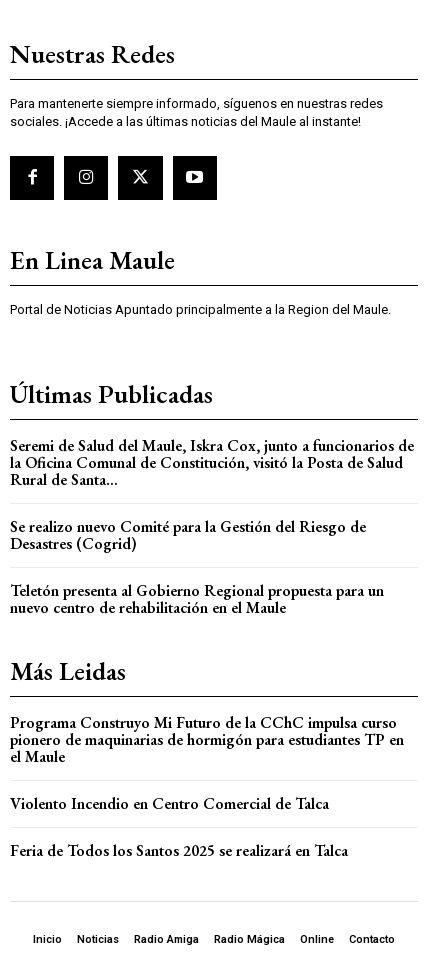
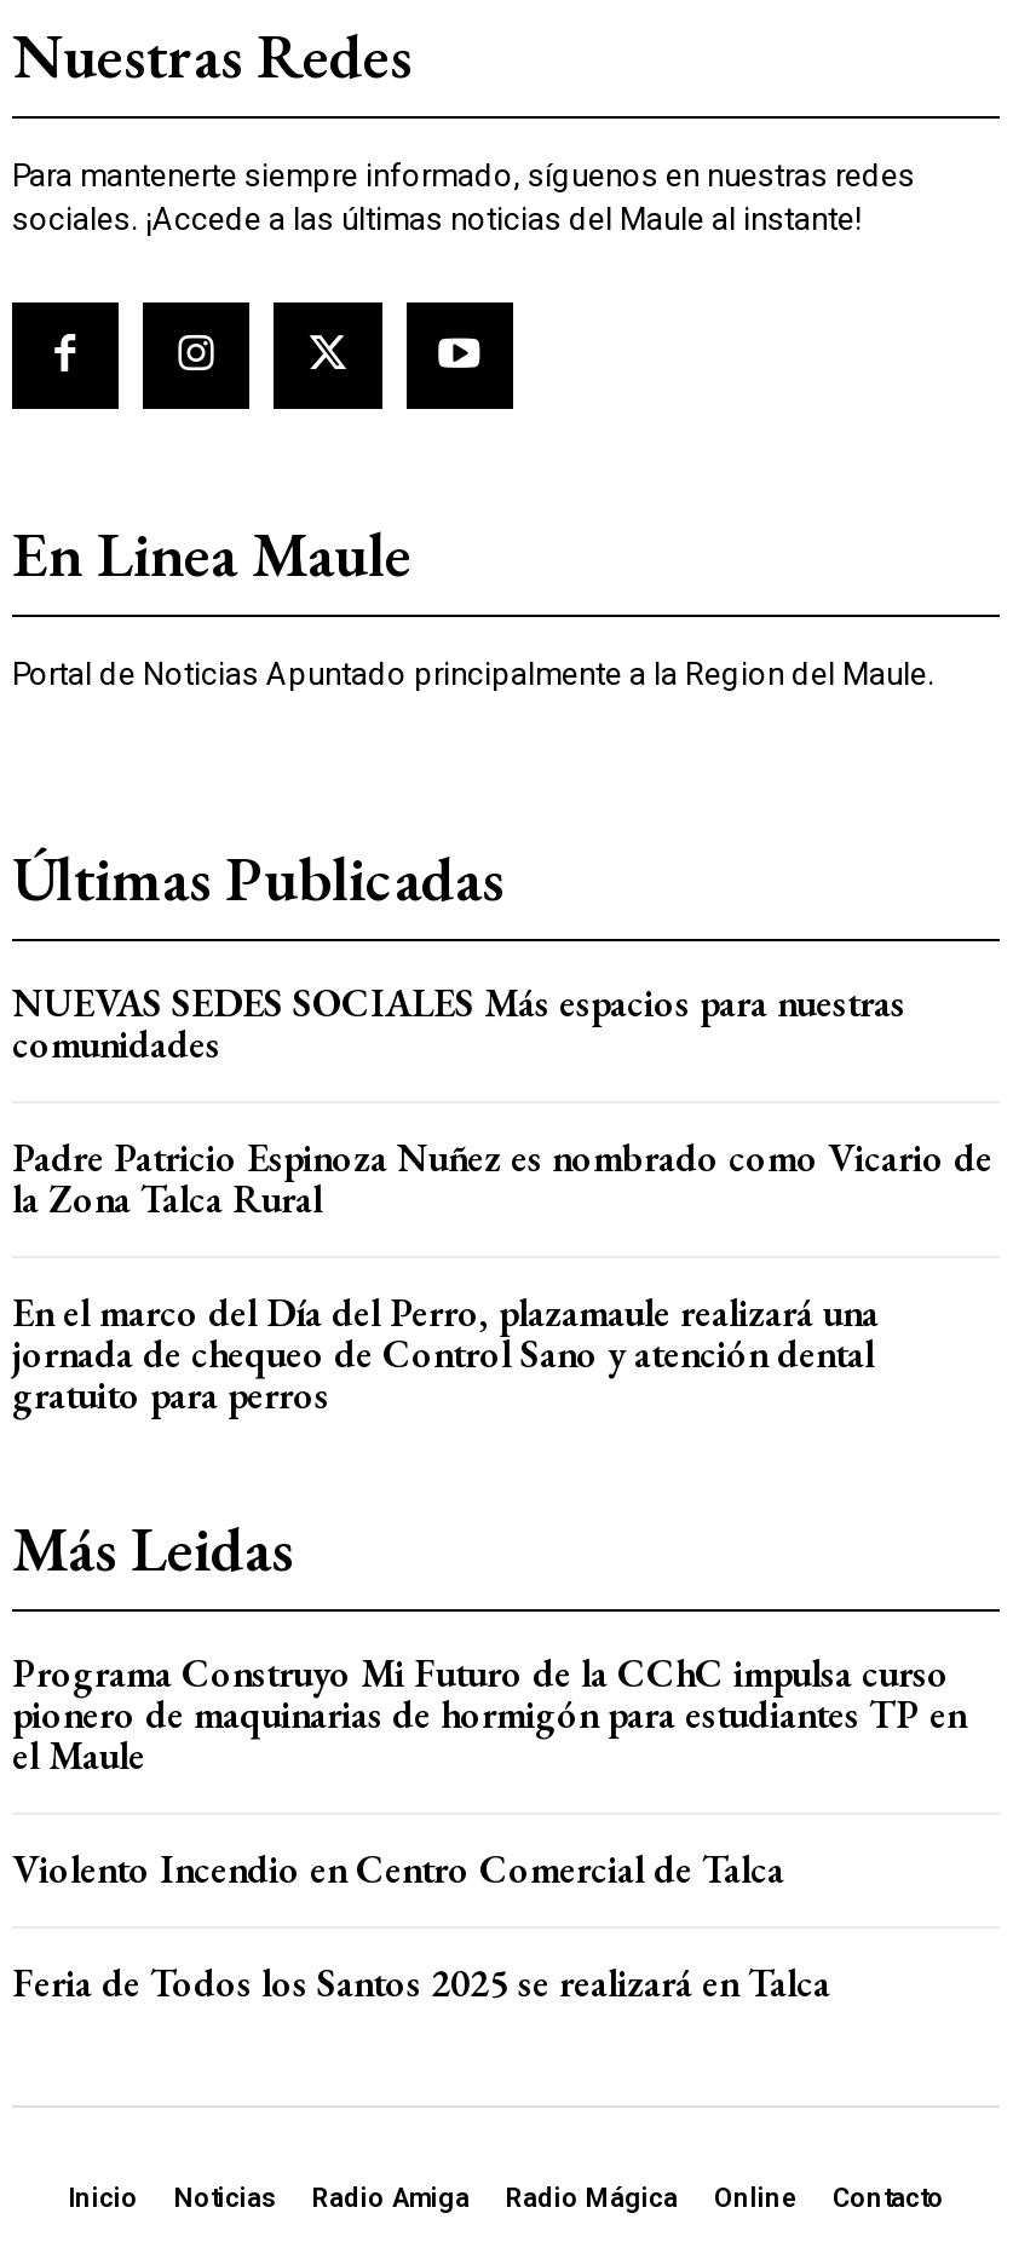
- Seremi de Salud del Maule, Iskra Cox, junto a funcionarios de
- la Oficina Comunal de Constitución, visitó la Posta de Salud
- Rural de Santa...
+ NUEVAS SEDES SOCIALES Más espacios para nuestras
+ comunidades

- Se realizo nuevo Comité para la Gestión del Riesgo de
- Desastres (Cogrid)
+ Padre Patricio Espinoza Nuñez es nombrado como Vicario de
+ la Zona Talca Rural

- Teletón presenta al Gobierno Regional propuesta para un
- nuevo centro de rehabilitación en el Maule
+ En el marco del Día del Perro, plazamaule realizará una
+ jornada de chequeo de Control Sano y atención dental
+ gratuito para perros
